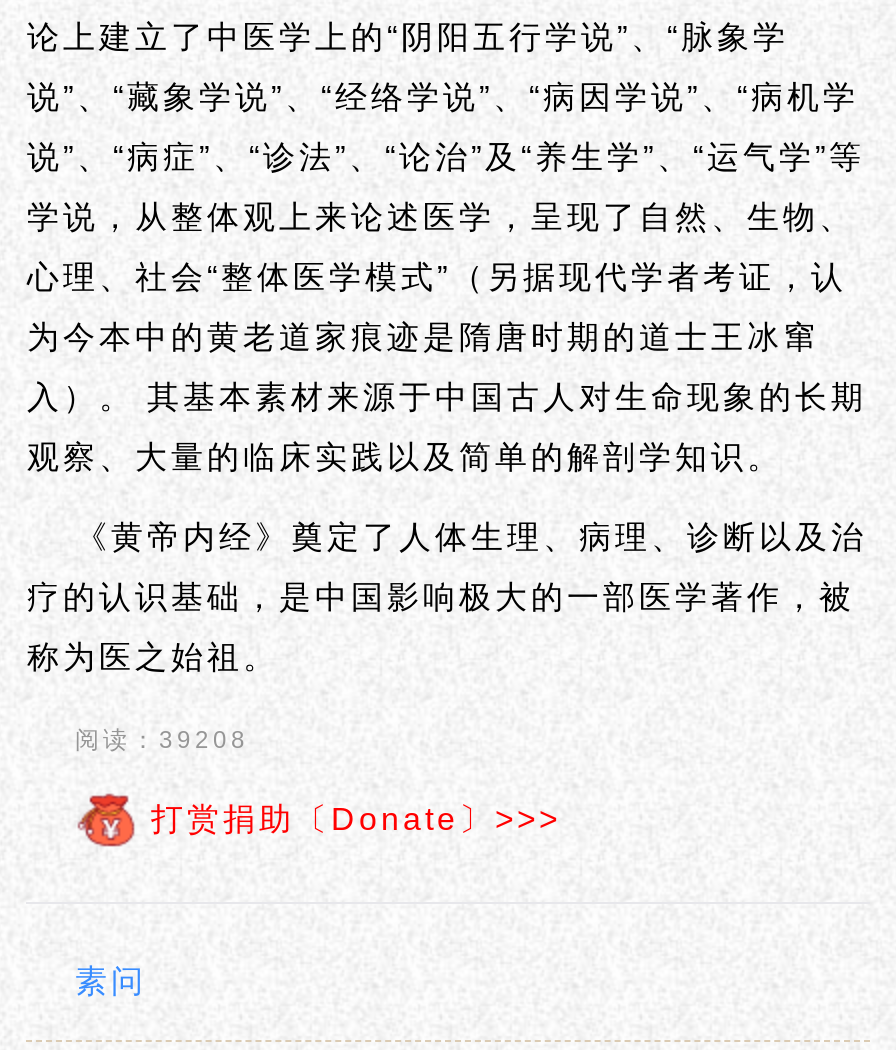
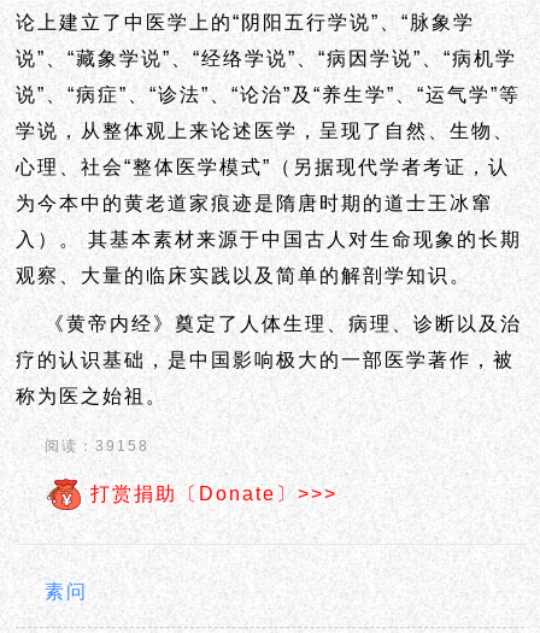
- 阅读：39208
+ 阅读：39158
